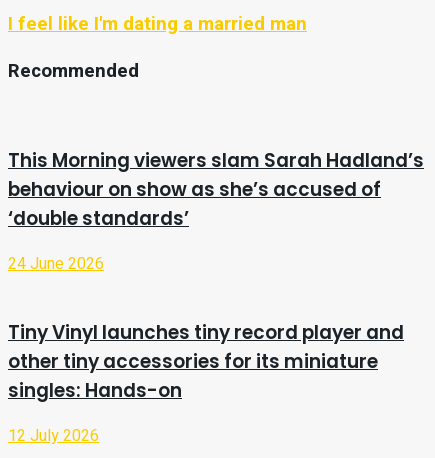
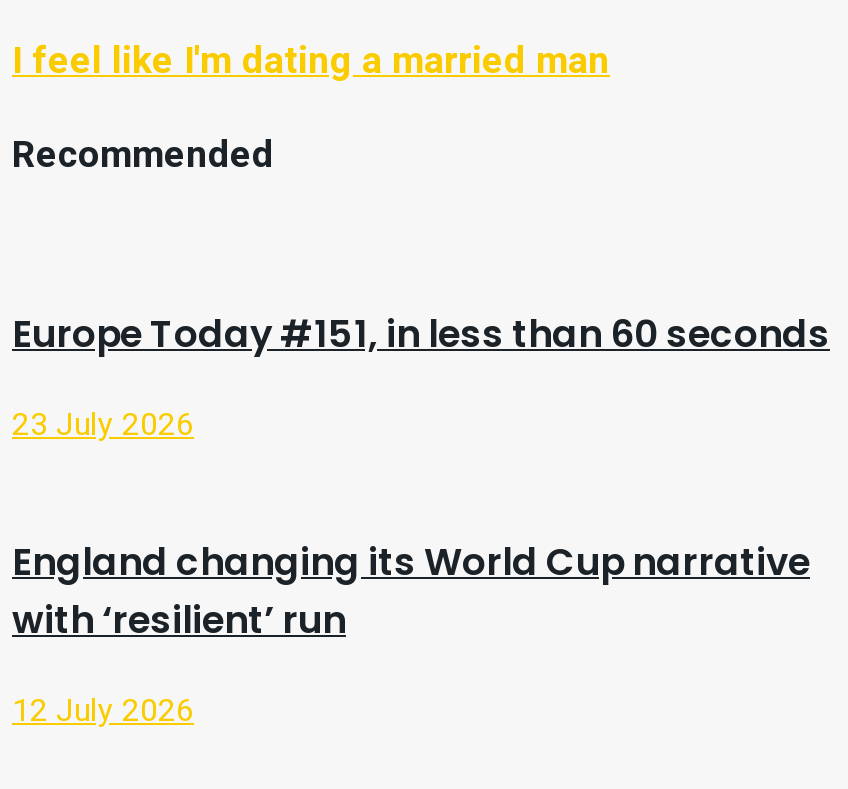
- This Morning viewers slam Sarah Hadland’s
- behaviour on show as she’s accused of
- ‘double standards’
+ Europe Today #151, in less than 60 seconds

- 24 June 2026
+ 23 July 2026

- Tiny Vinyl launches tiny record player and
- other tiny accessories for its miniature
- singles: Hands-on
+ England changing its World Cup narrative
+ with ‘resilient’ run
